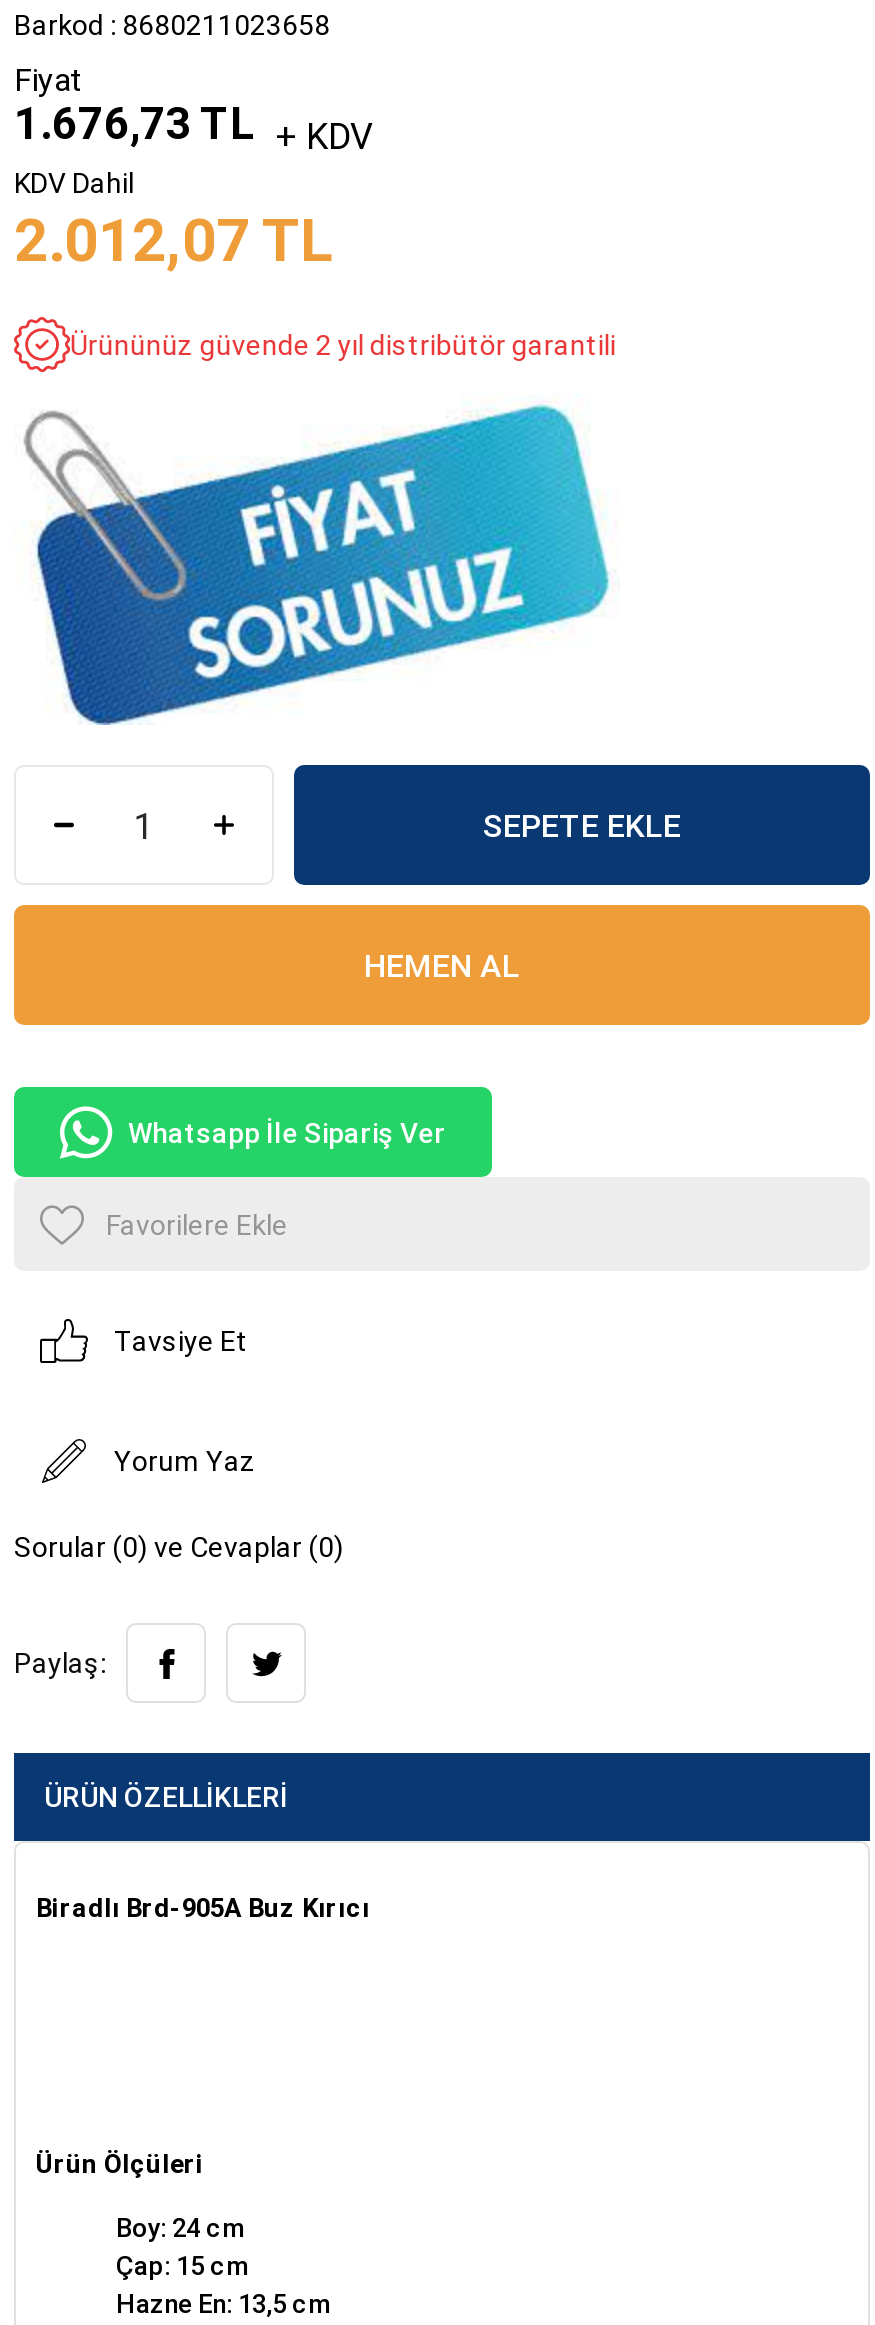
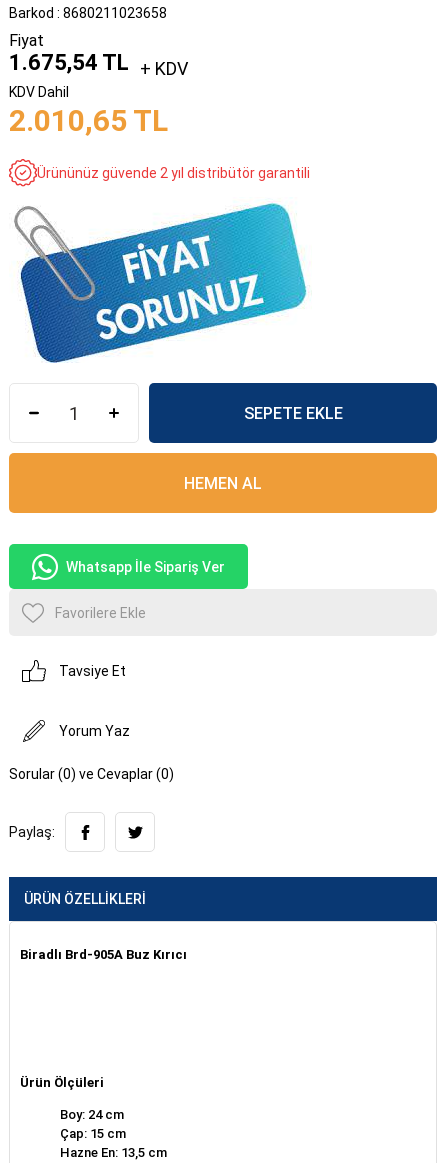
- 1.676,73 TL + KDV
+ 1.675,54 TL + KDV

- 2.012,07 TL
+ 2.010,65 TL
